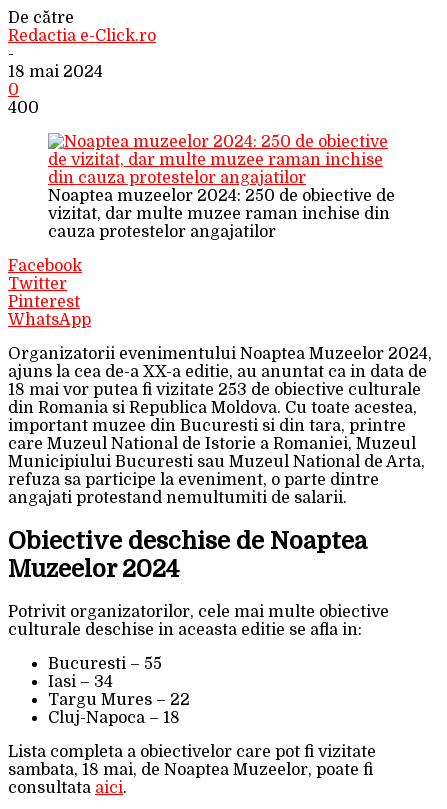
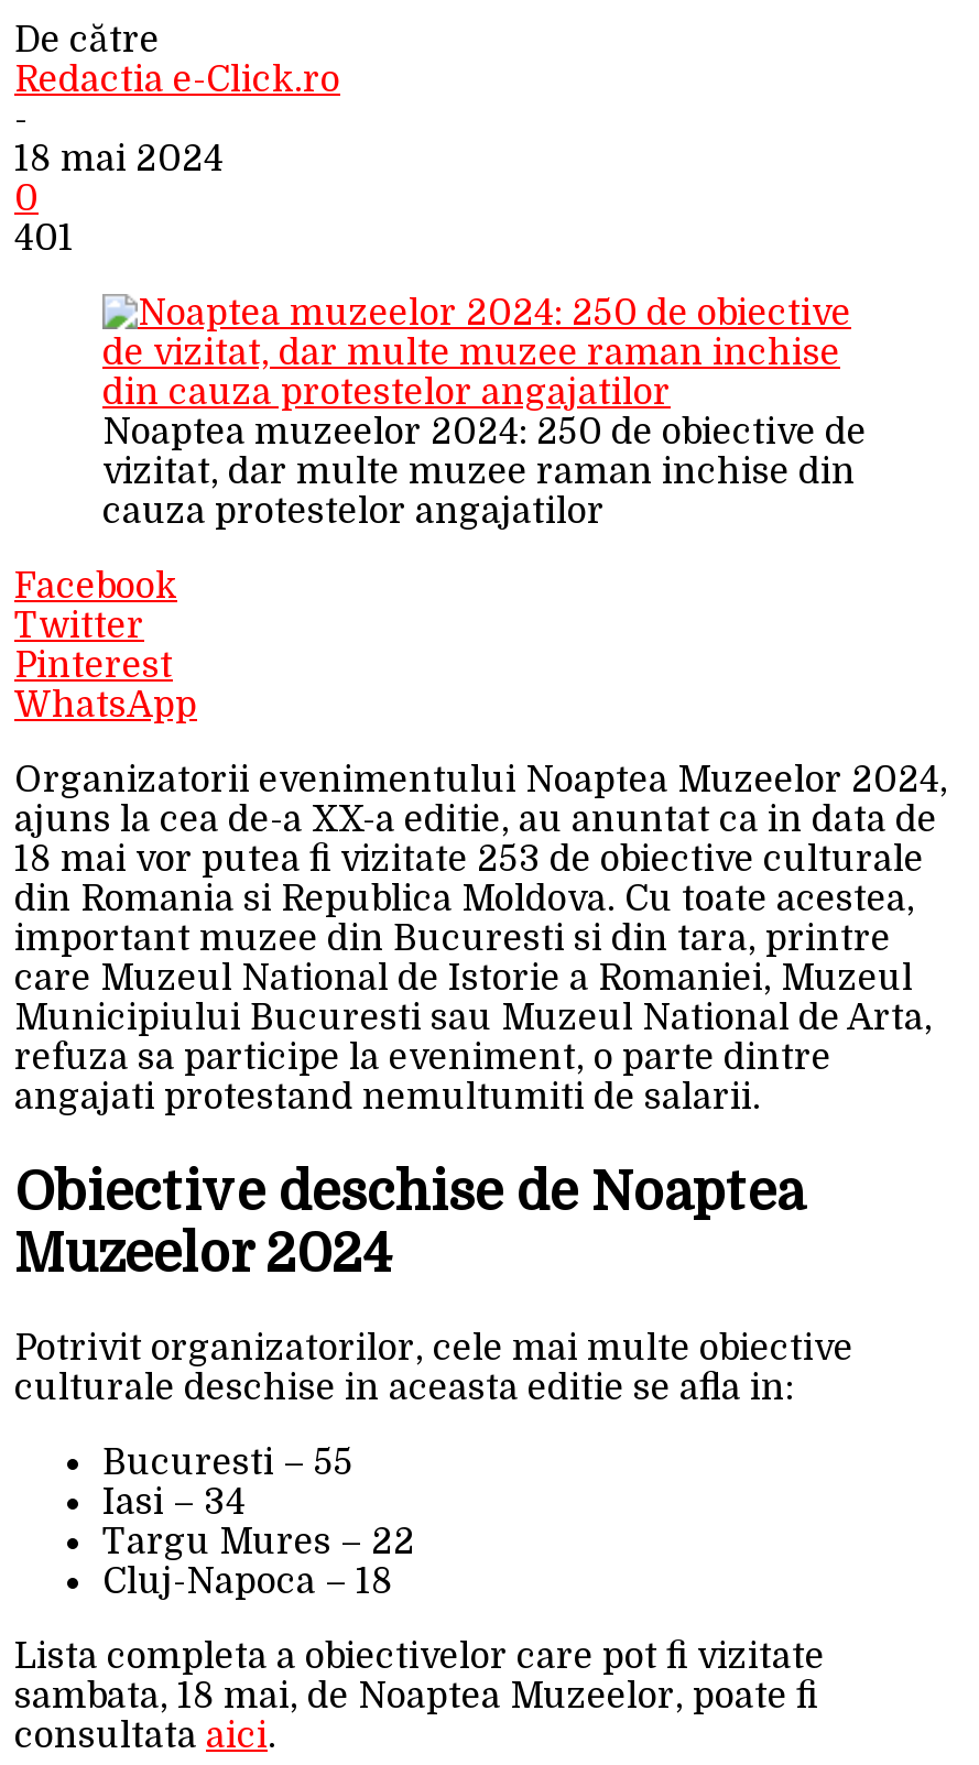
- 400
+ 401
